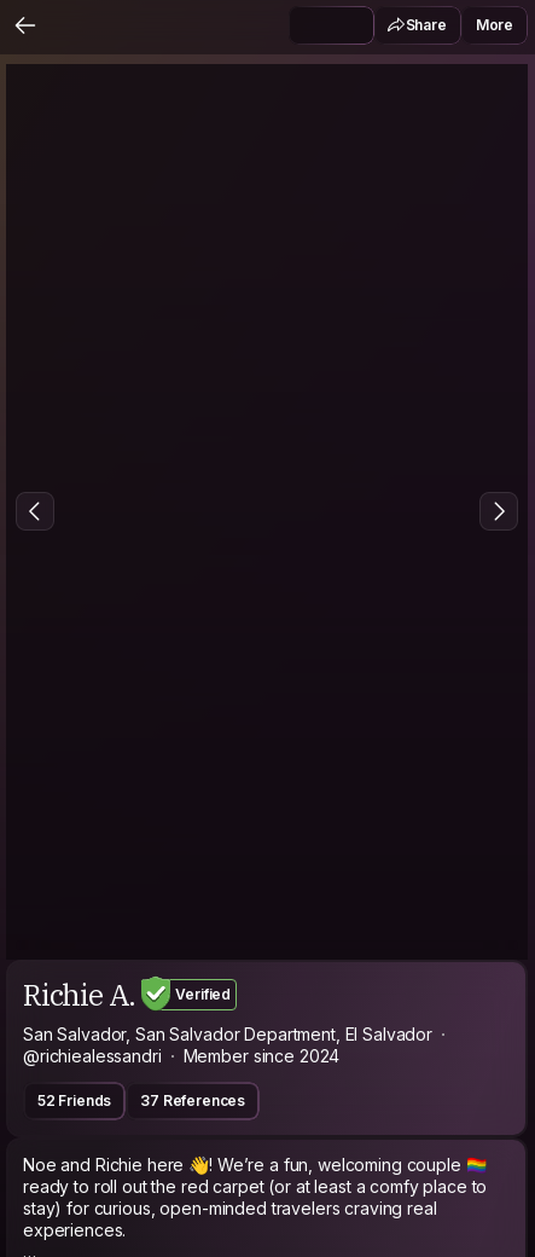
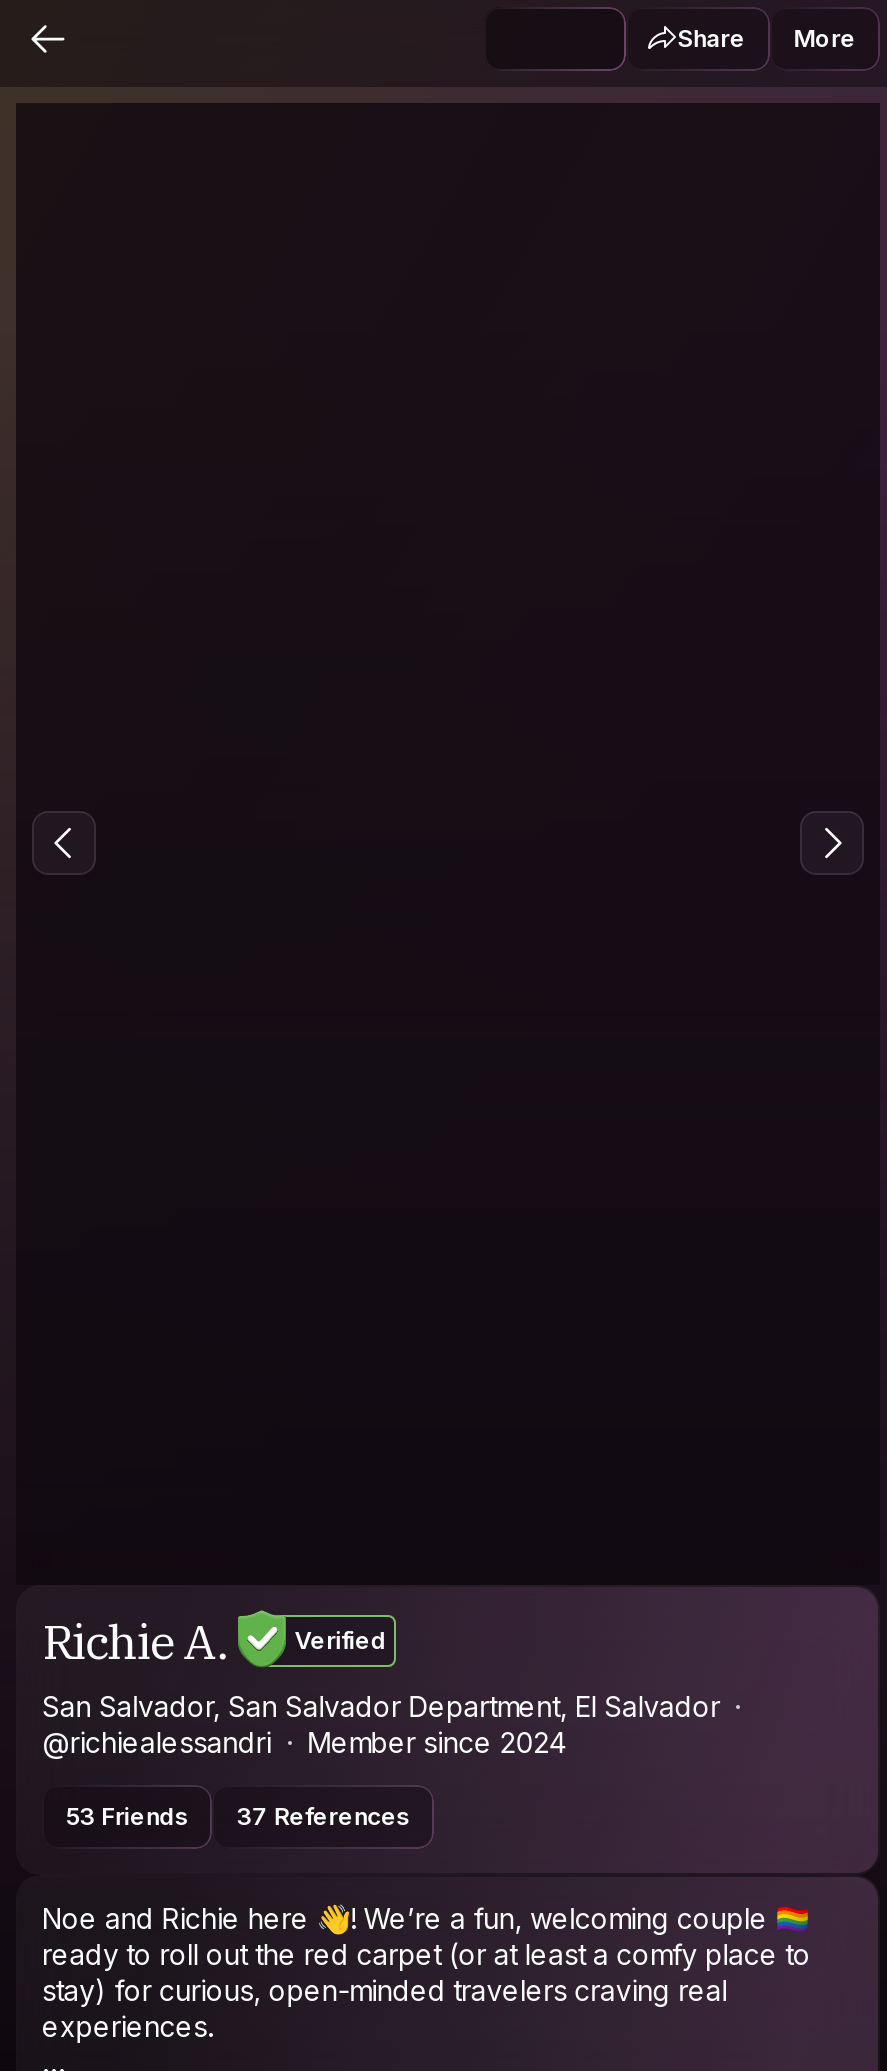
- 52 Friends 37 References
+ 53 Friends 37 References
